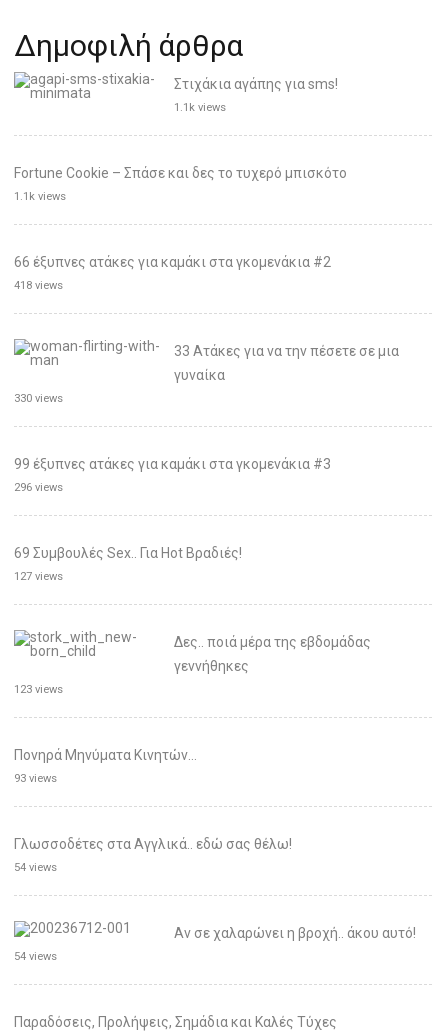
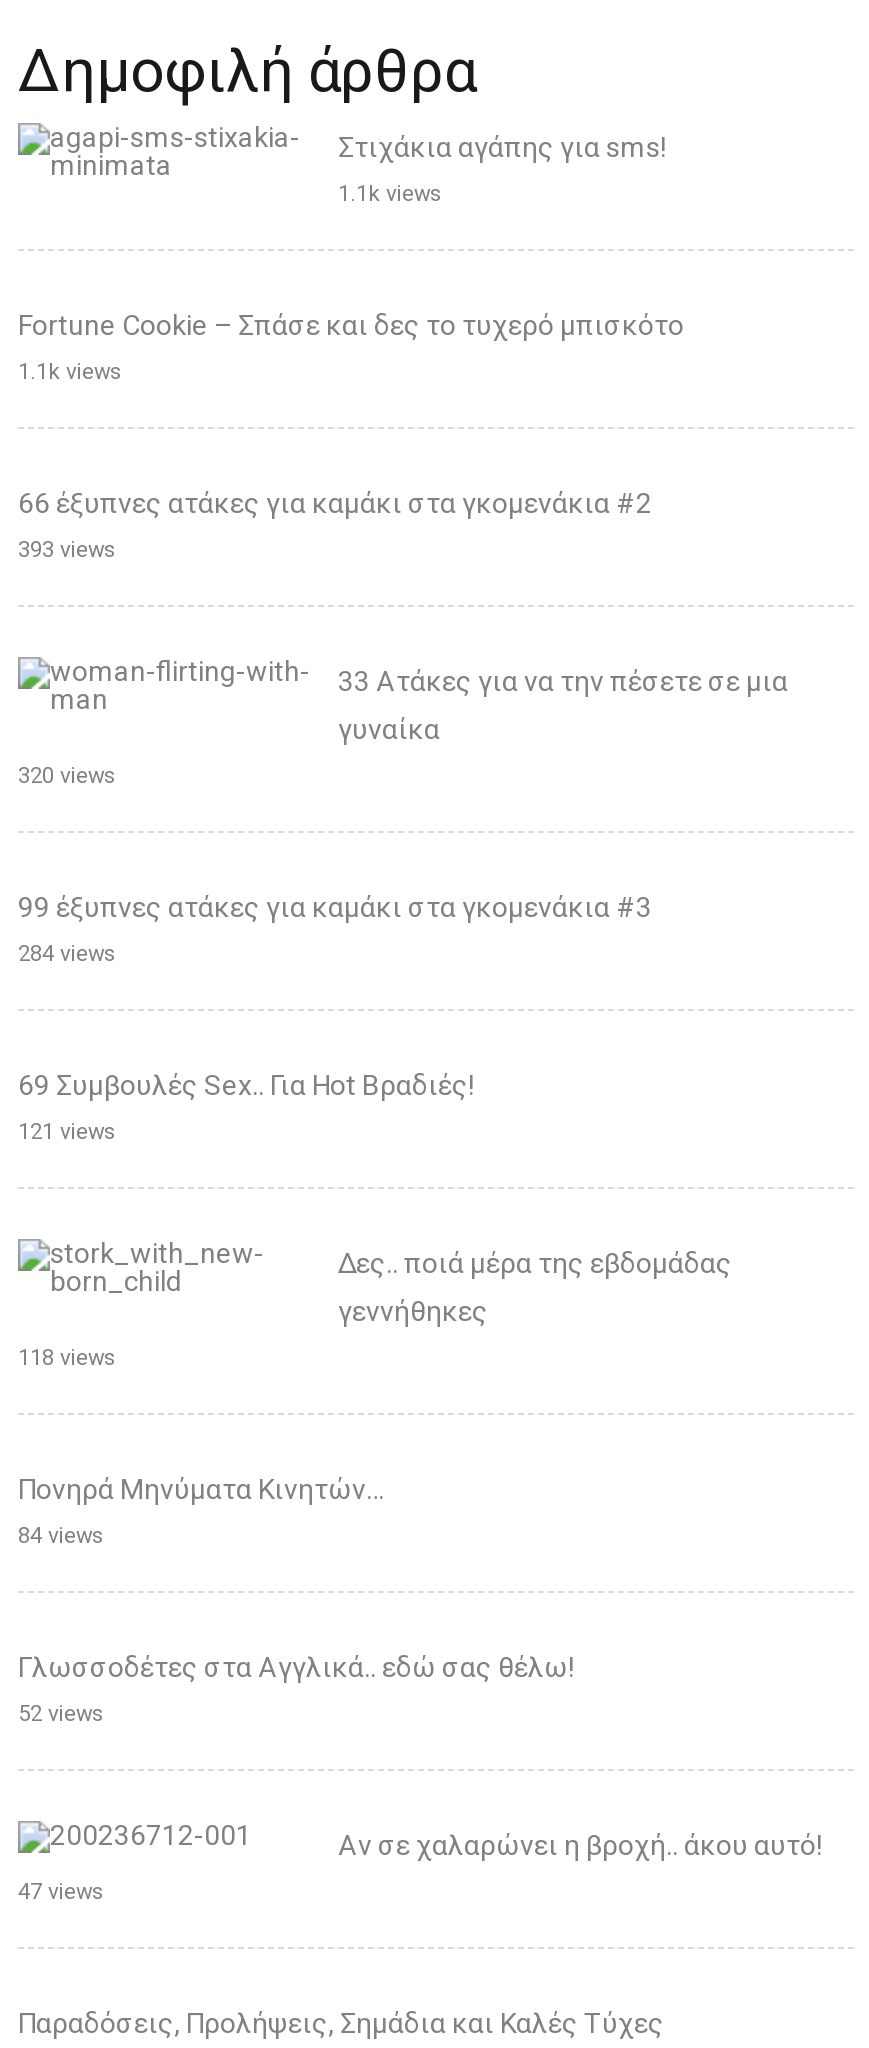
- 418 views
+ 393 views

- 330 views
+ 320 views

- 296 views
+ 284 views

- 127 views
+ 121 views

- 123 views
+ 118 views

- 93 views
+ 84 views

- 54 views
+ 52 views

- 54 views
+ 47 views
